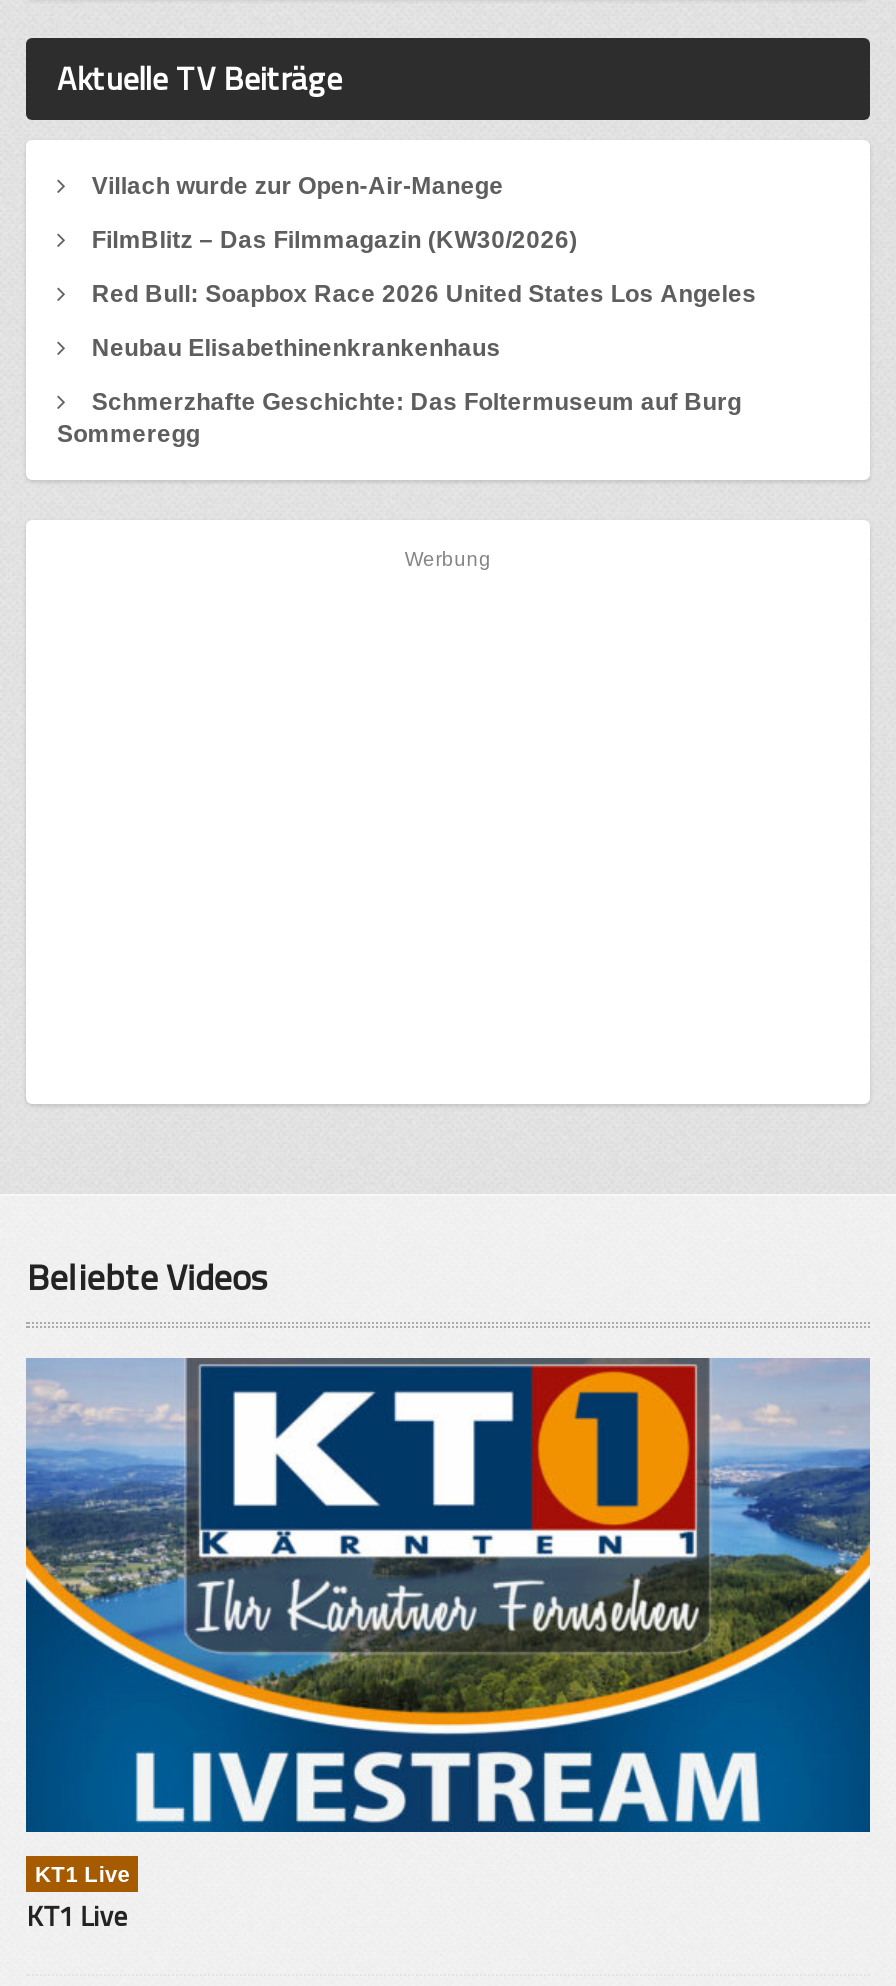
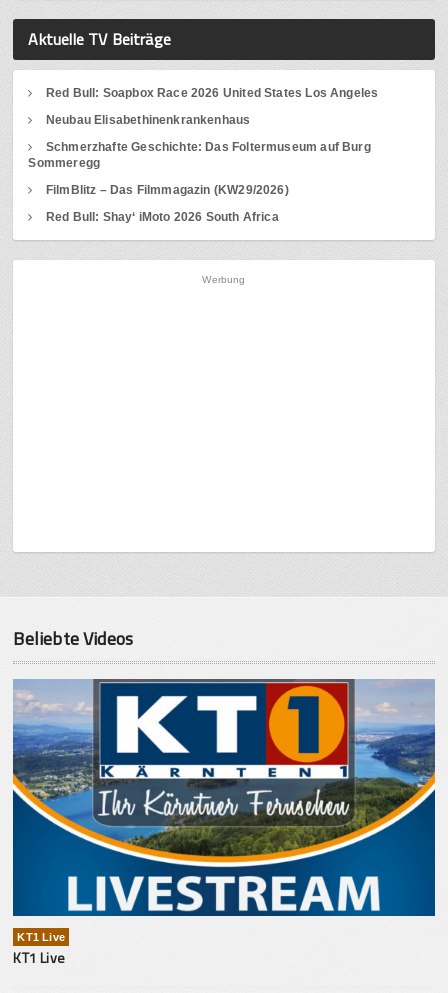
- Villach wurde zur Open-Air-Manege
- FilmBlitz – Das Filmmagazin (KW30/2026)

moved up: Red Bull: Soapbox Race 2026 United States Los Angeles | Neubau Elisabethinenkrankenhaus | Schmerzhafte Geschichte: Das Foltermuseum auf Burg | Sommeregg

+ FilmBlitz – Das Filmmagazin (KW29/2026)
+ Red Bull: Shay‘ iMoto 2026 South Africa
